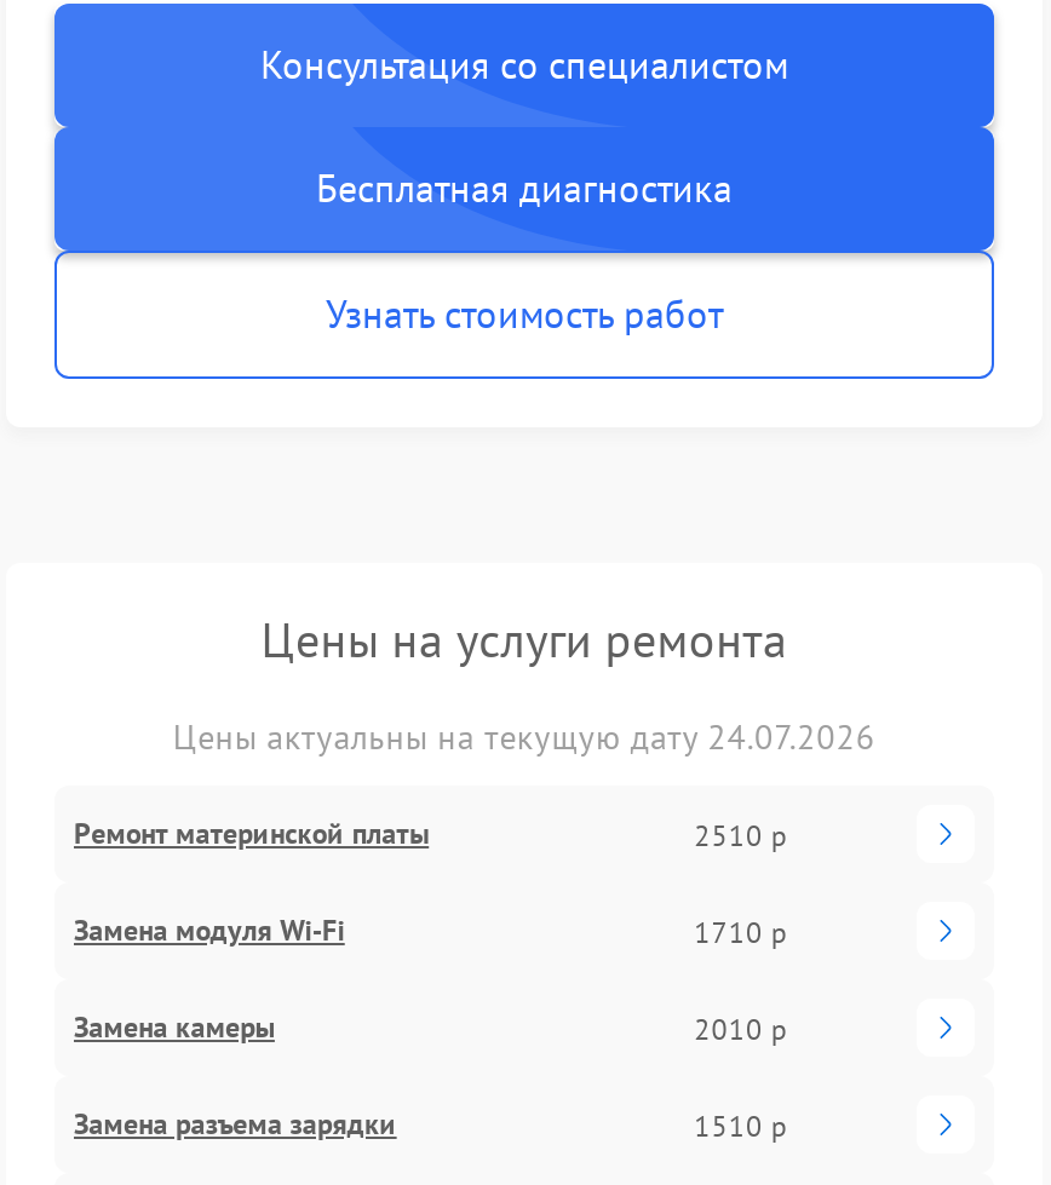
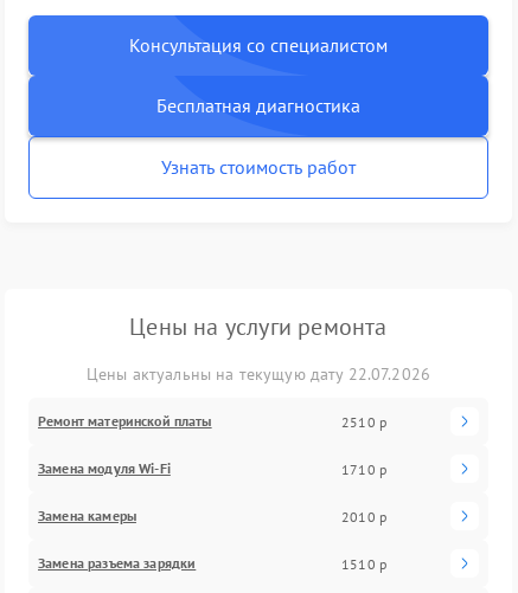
- Цены актуальны на текущую дату 24.07.2026
+ Цены актуальны на текущую дату 22.07.2026
